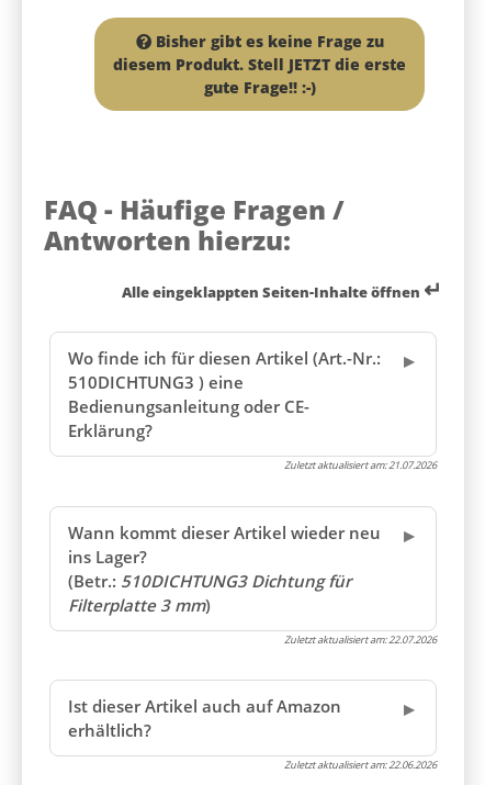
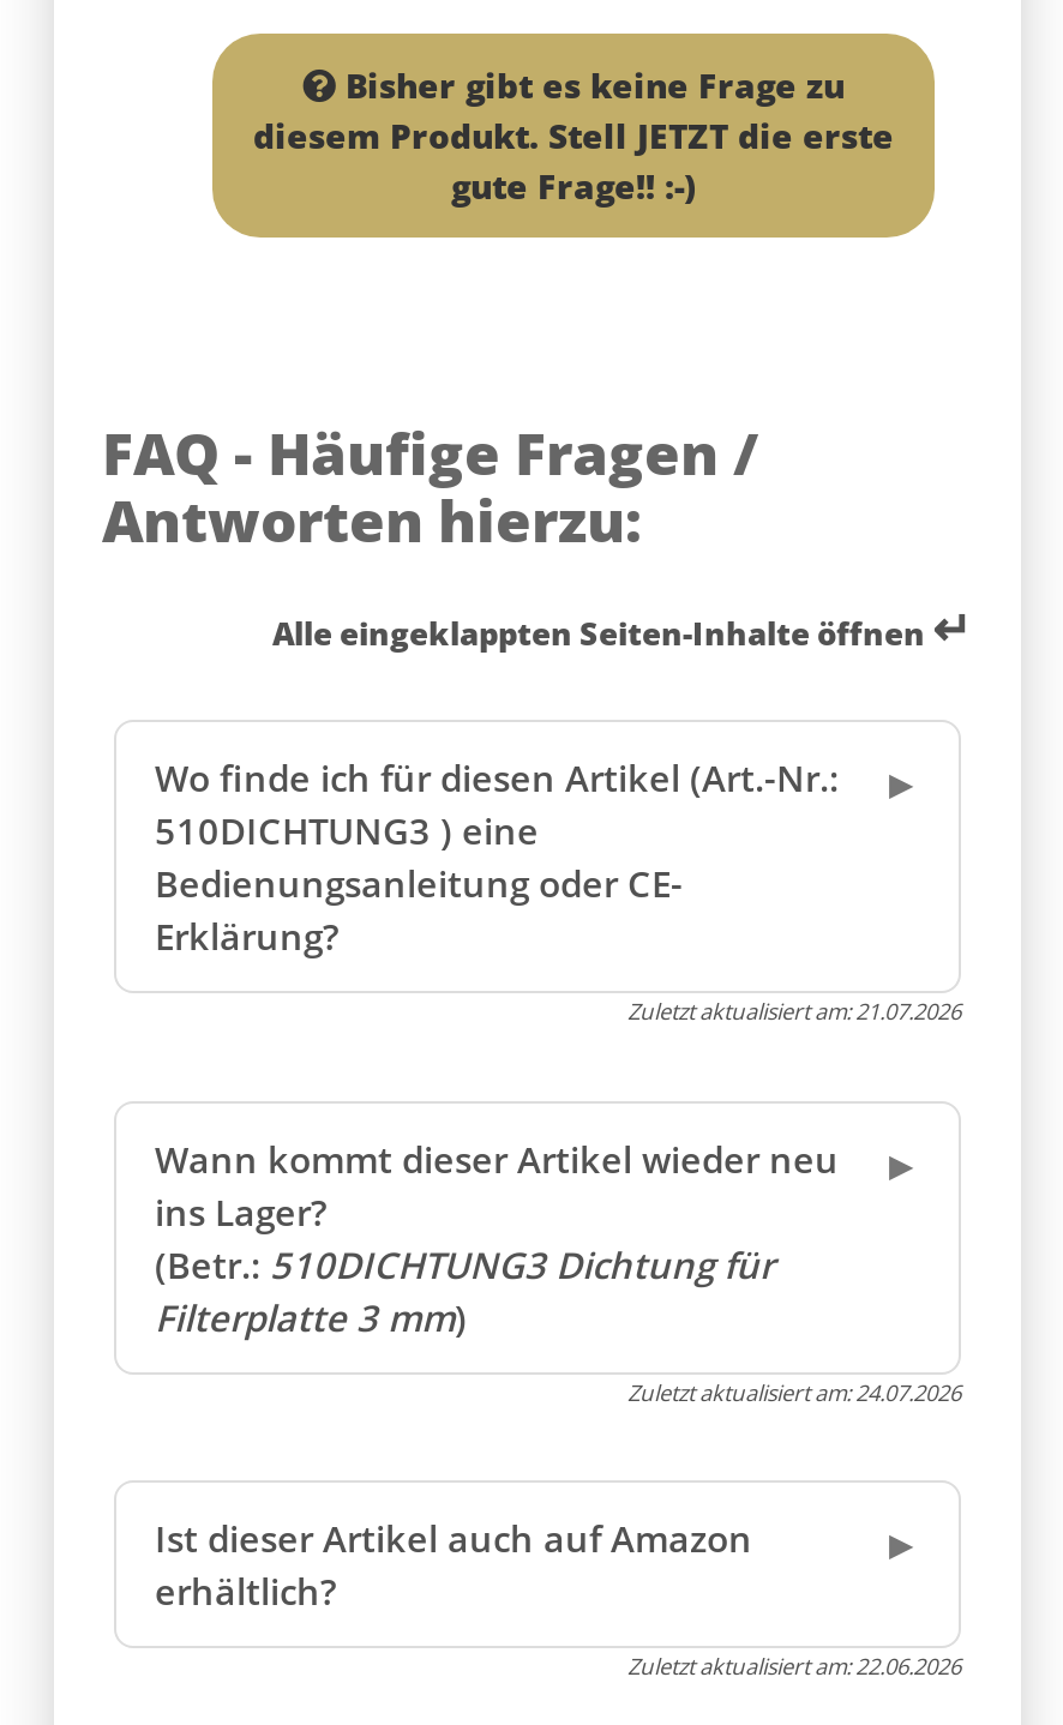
- Zuletzt aktualisiert am:22.07.2026
+ Zuletzt aktualisiert am:24.07.2026
